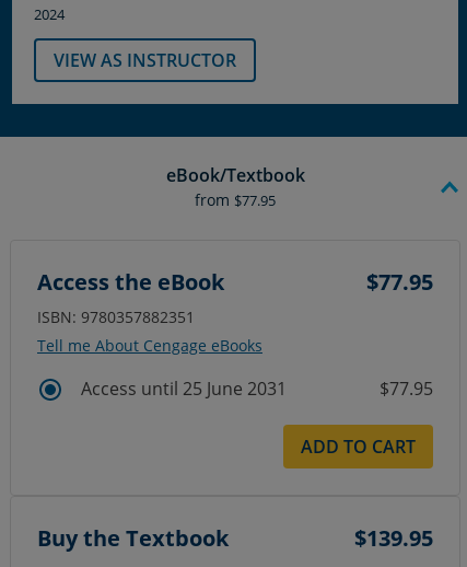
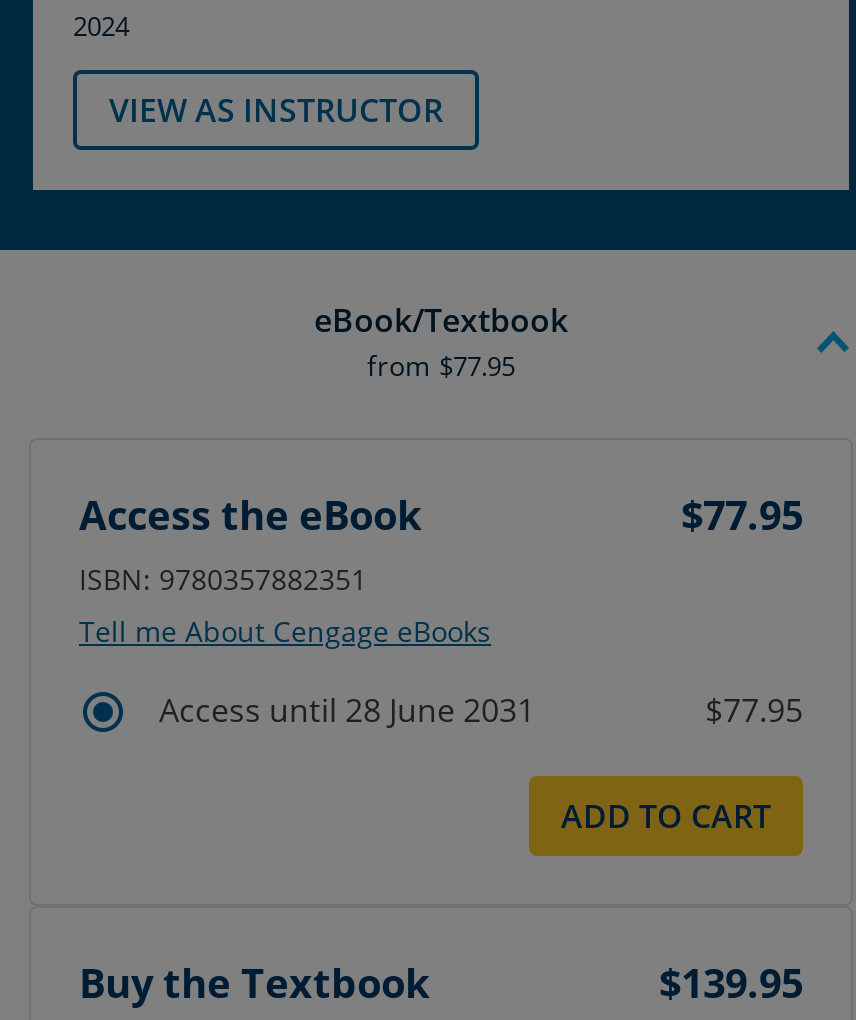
- Access until 25 June 2031
+ Access until 28 June 2031
